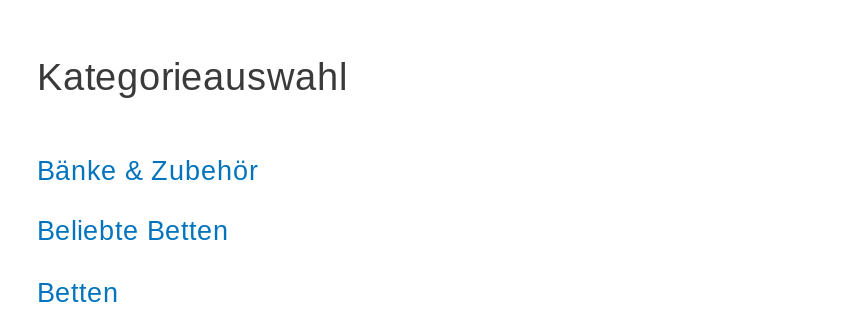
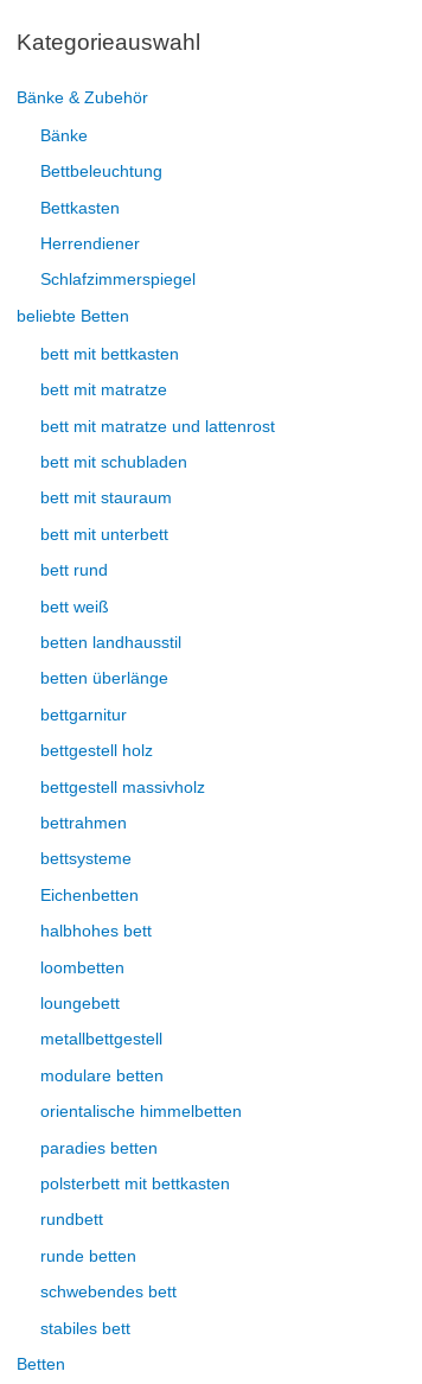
- Beliebte Betten
+ Bänke
+ Bettbeleuchtung
+ Bettkasten
+ Herrendiener
+ Schlafzimmerspiegel
+ beliebte Betten
+ bett mit bettkasten
+ bett mit matratze
+ bett mit matratze und lattenrost
+ bett mit schubladen
+ bett mit stauraum
+ bett mit unterbett
+ bett rund
+ bett weiß
+ betten landhausstil
+ betten überlänge
+ bettgarnitur
+ bettgestell holz
+ bettgestell massivholz
+ bettrahmen
+ bettsysteme
+ Eichenbetten
+ halbhohes bett
+ loombetten
+ loungebett
+ metallbettgestell
+ modulare betten
+ orientalische himmelbetten
+ paradies betten
+ polsterbett mit bettkasten
+ rundbett
+ runde betten
+ schwebendes bett
+ stabiles bett
